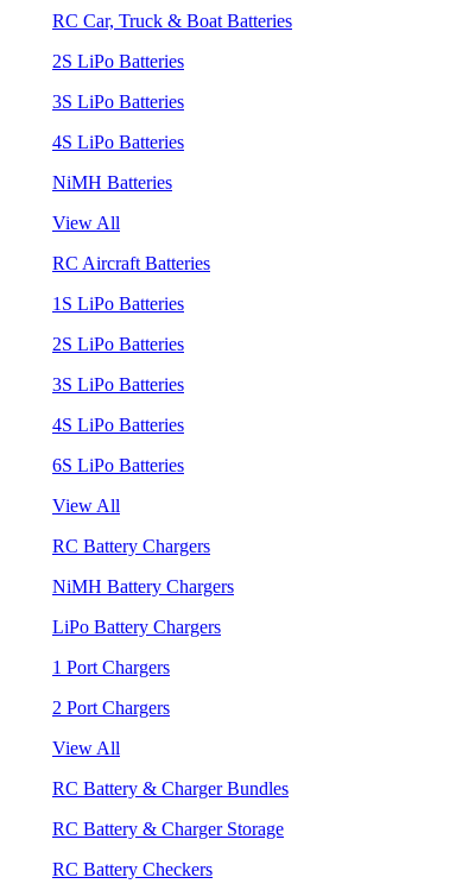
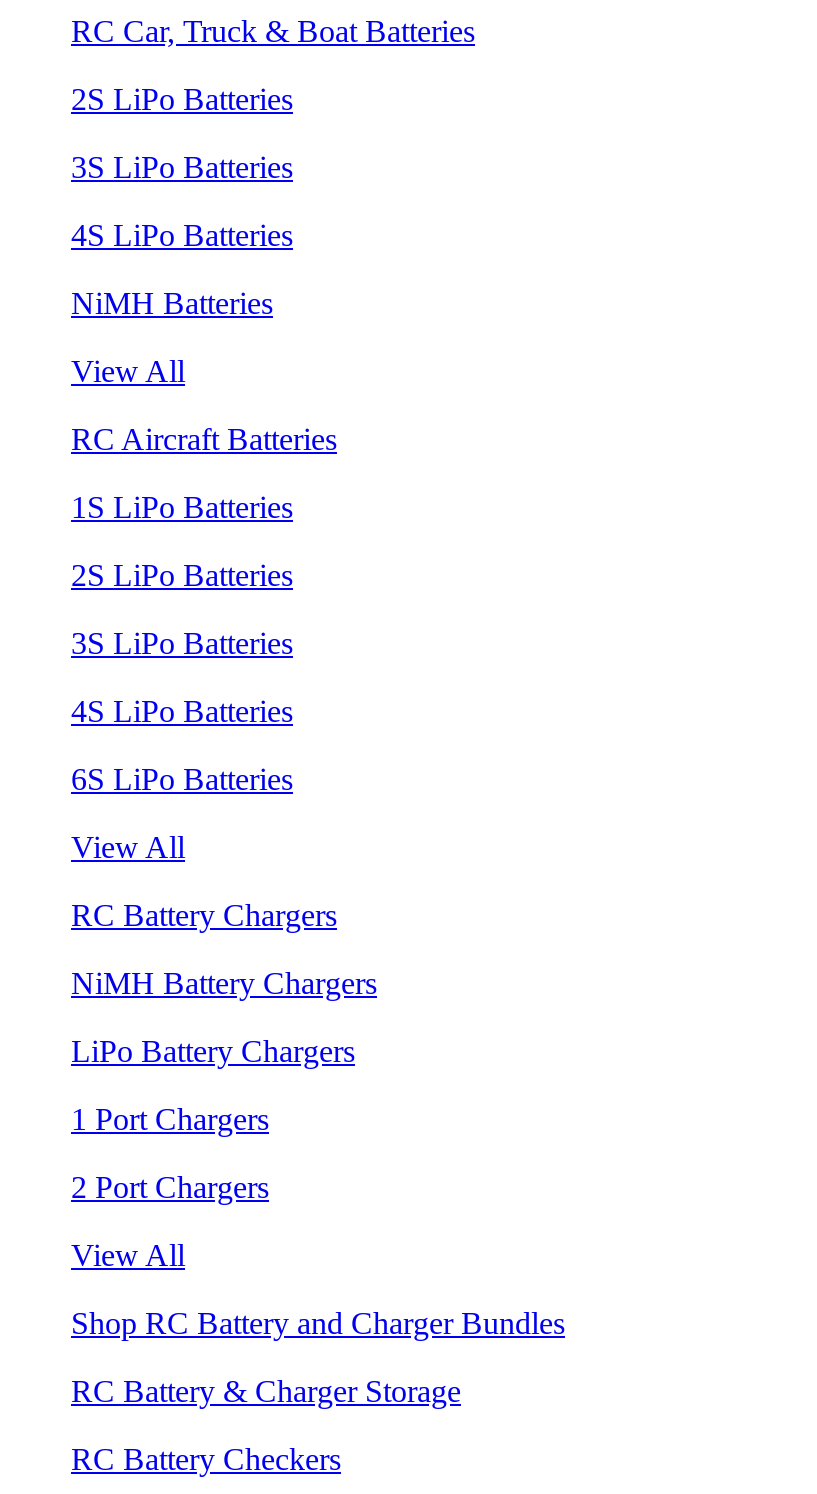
- RC Battery & Charger Bundles
+ Shop RC Battery and Charger Bundles
